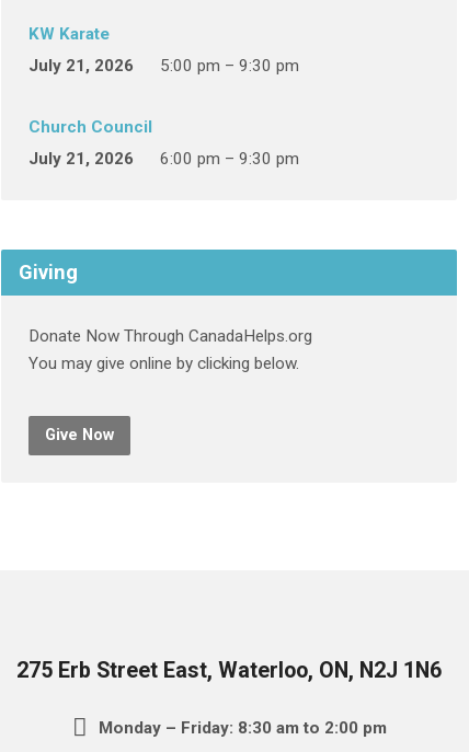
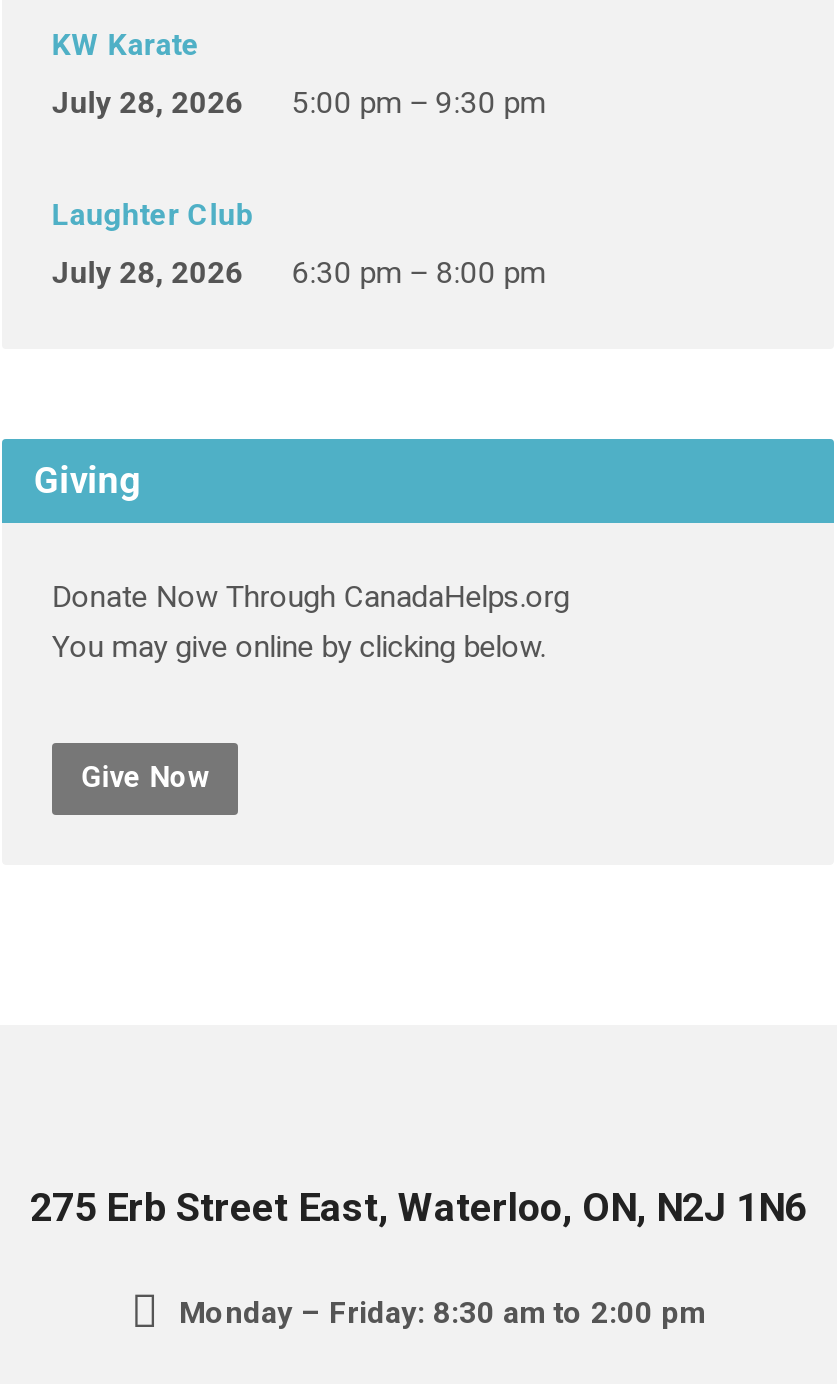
- July 21, 2026 5:00 pm – 9:30 pm
+ July 28, 2026 5:00 pm – 9:30 pm

- Church Council
+ Laughter Club

- July 21, 2026
- 6:00 pm – 9:30 pm
+ July 28, 2026
+ 6:30 pm – 8:00 pm
